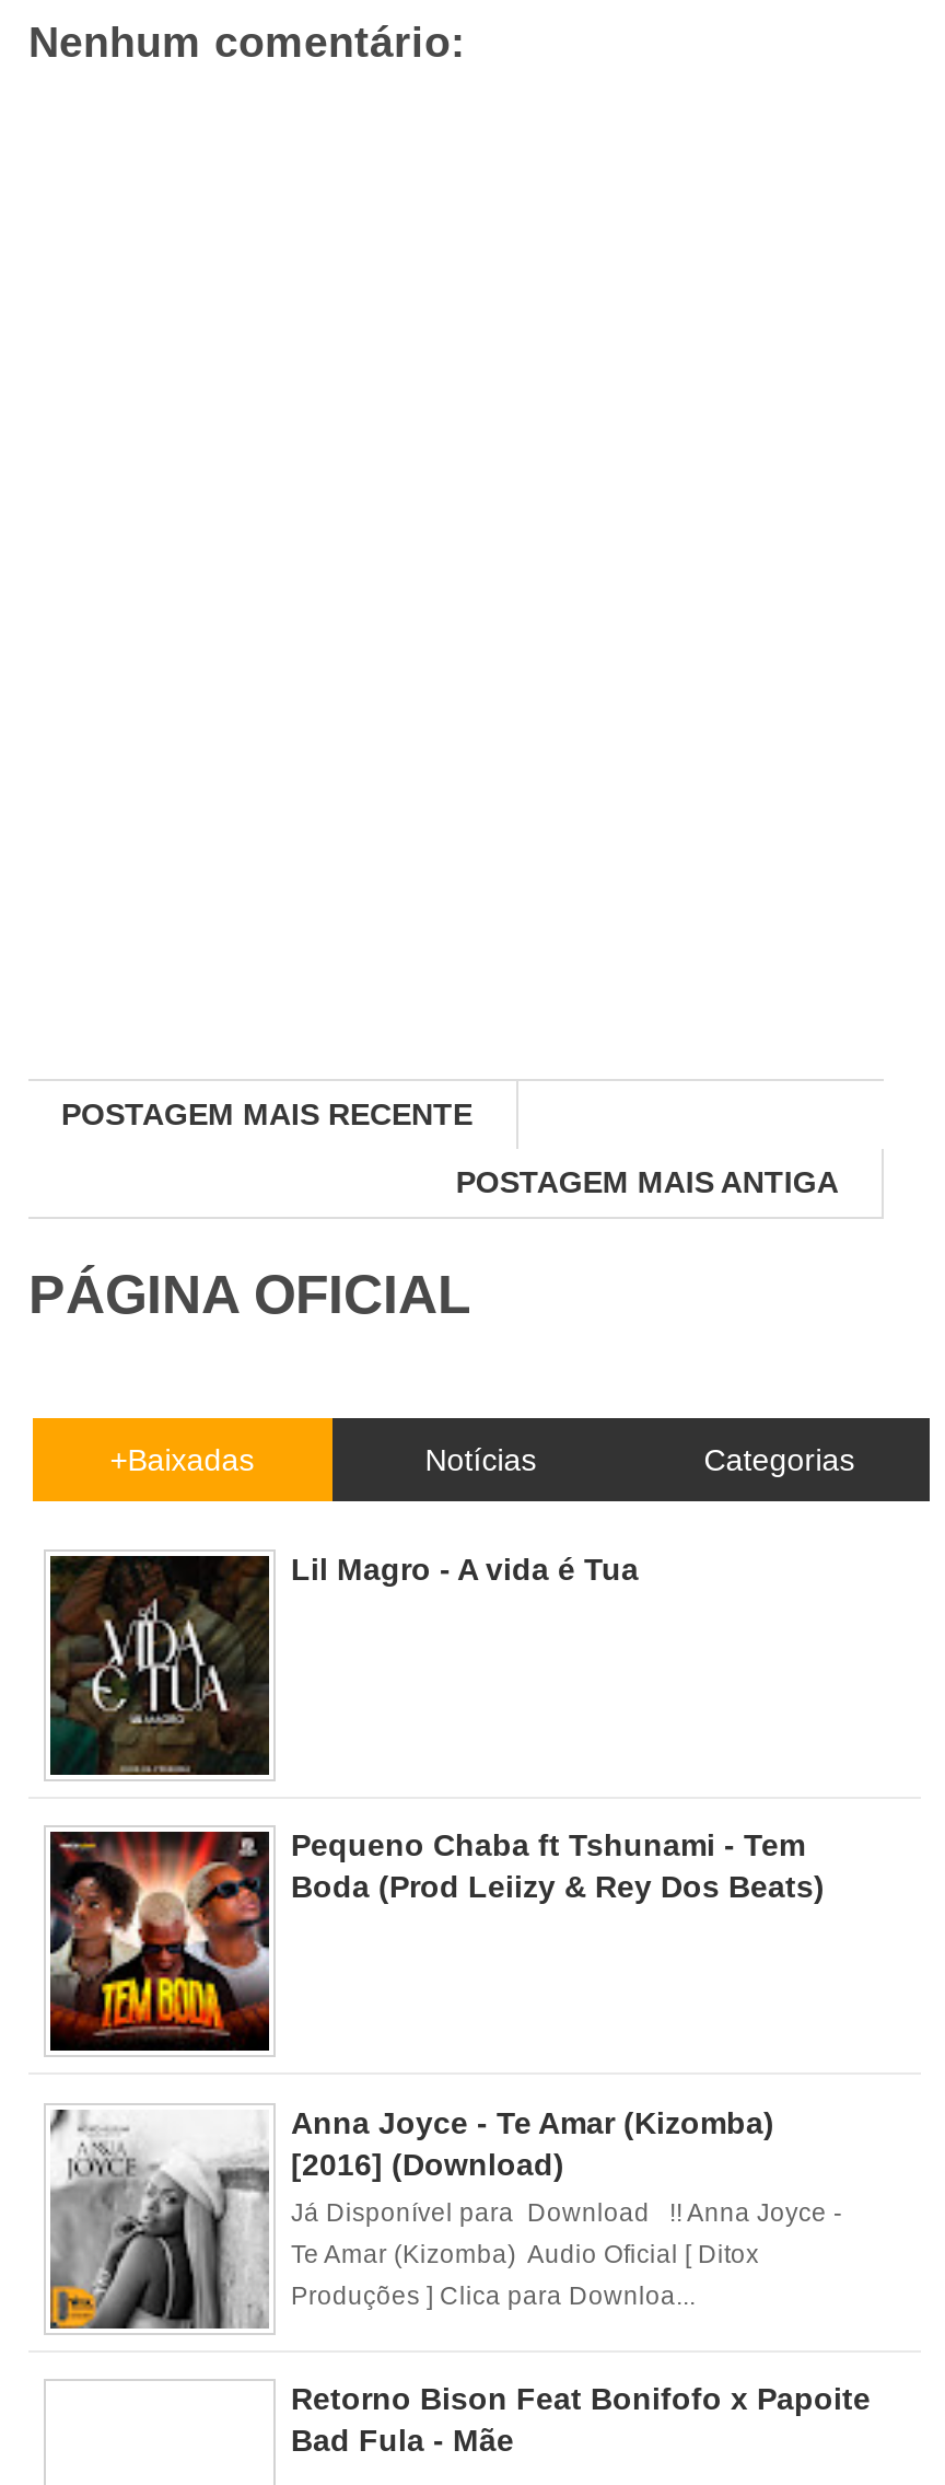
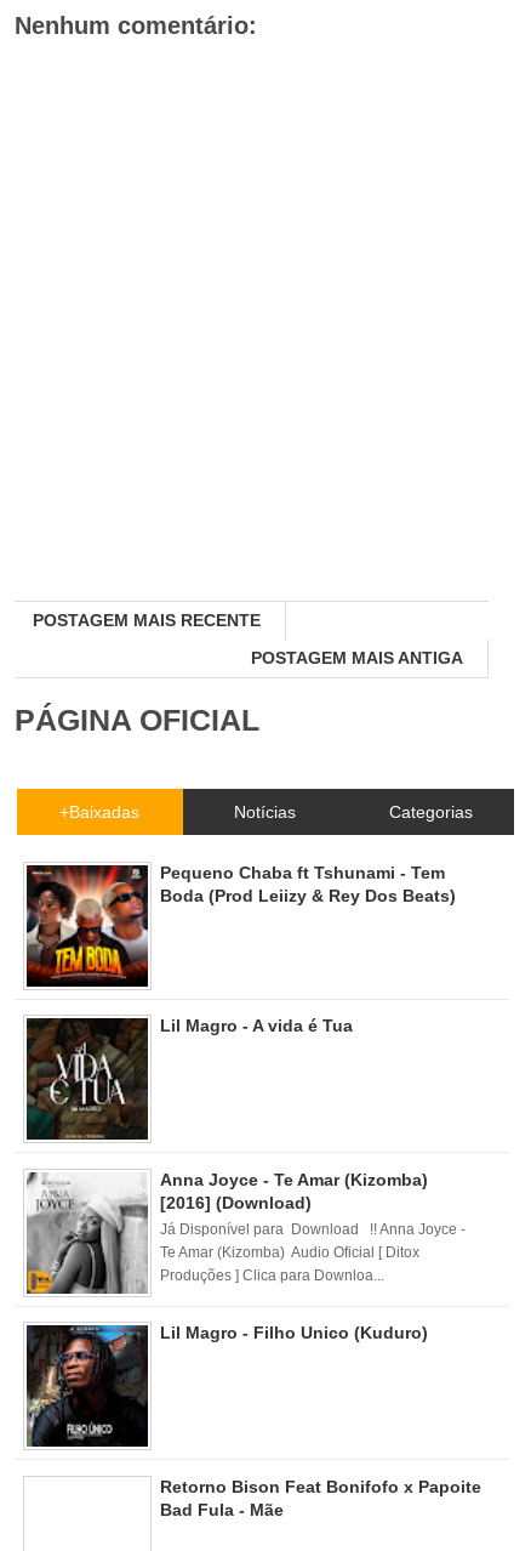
moved down: [image] | Lil Magro - A vida é Tua

moved up: [image] | Pequeno Chaba ft Tshunami - Tem | Boda (Prod Leiizy & Rey Dos Beats)

+ [image]
+ Lil Magro - Filho Unico (Kuduro)
